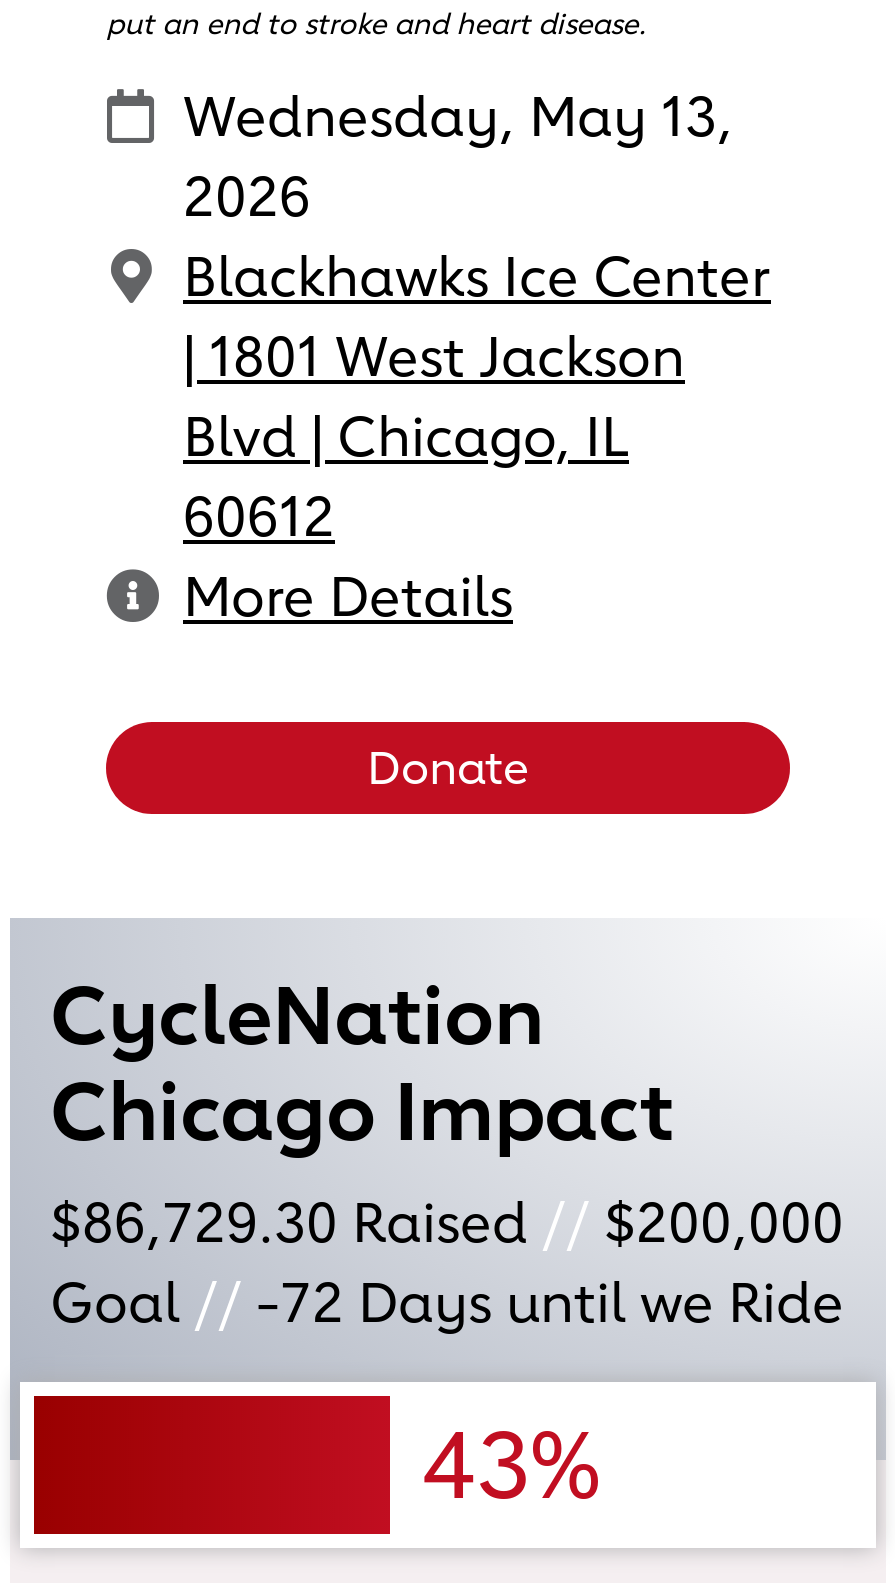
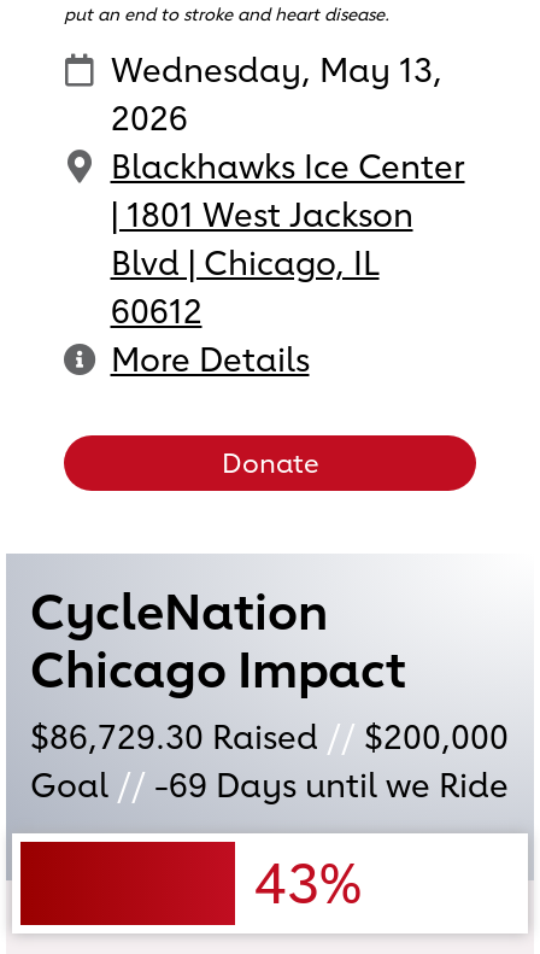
- Goal // -72 Days until we Ride
+ Goal // -69 Days until we Ride
